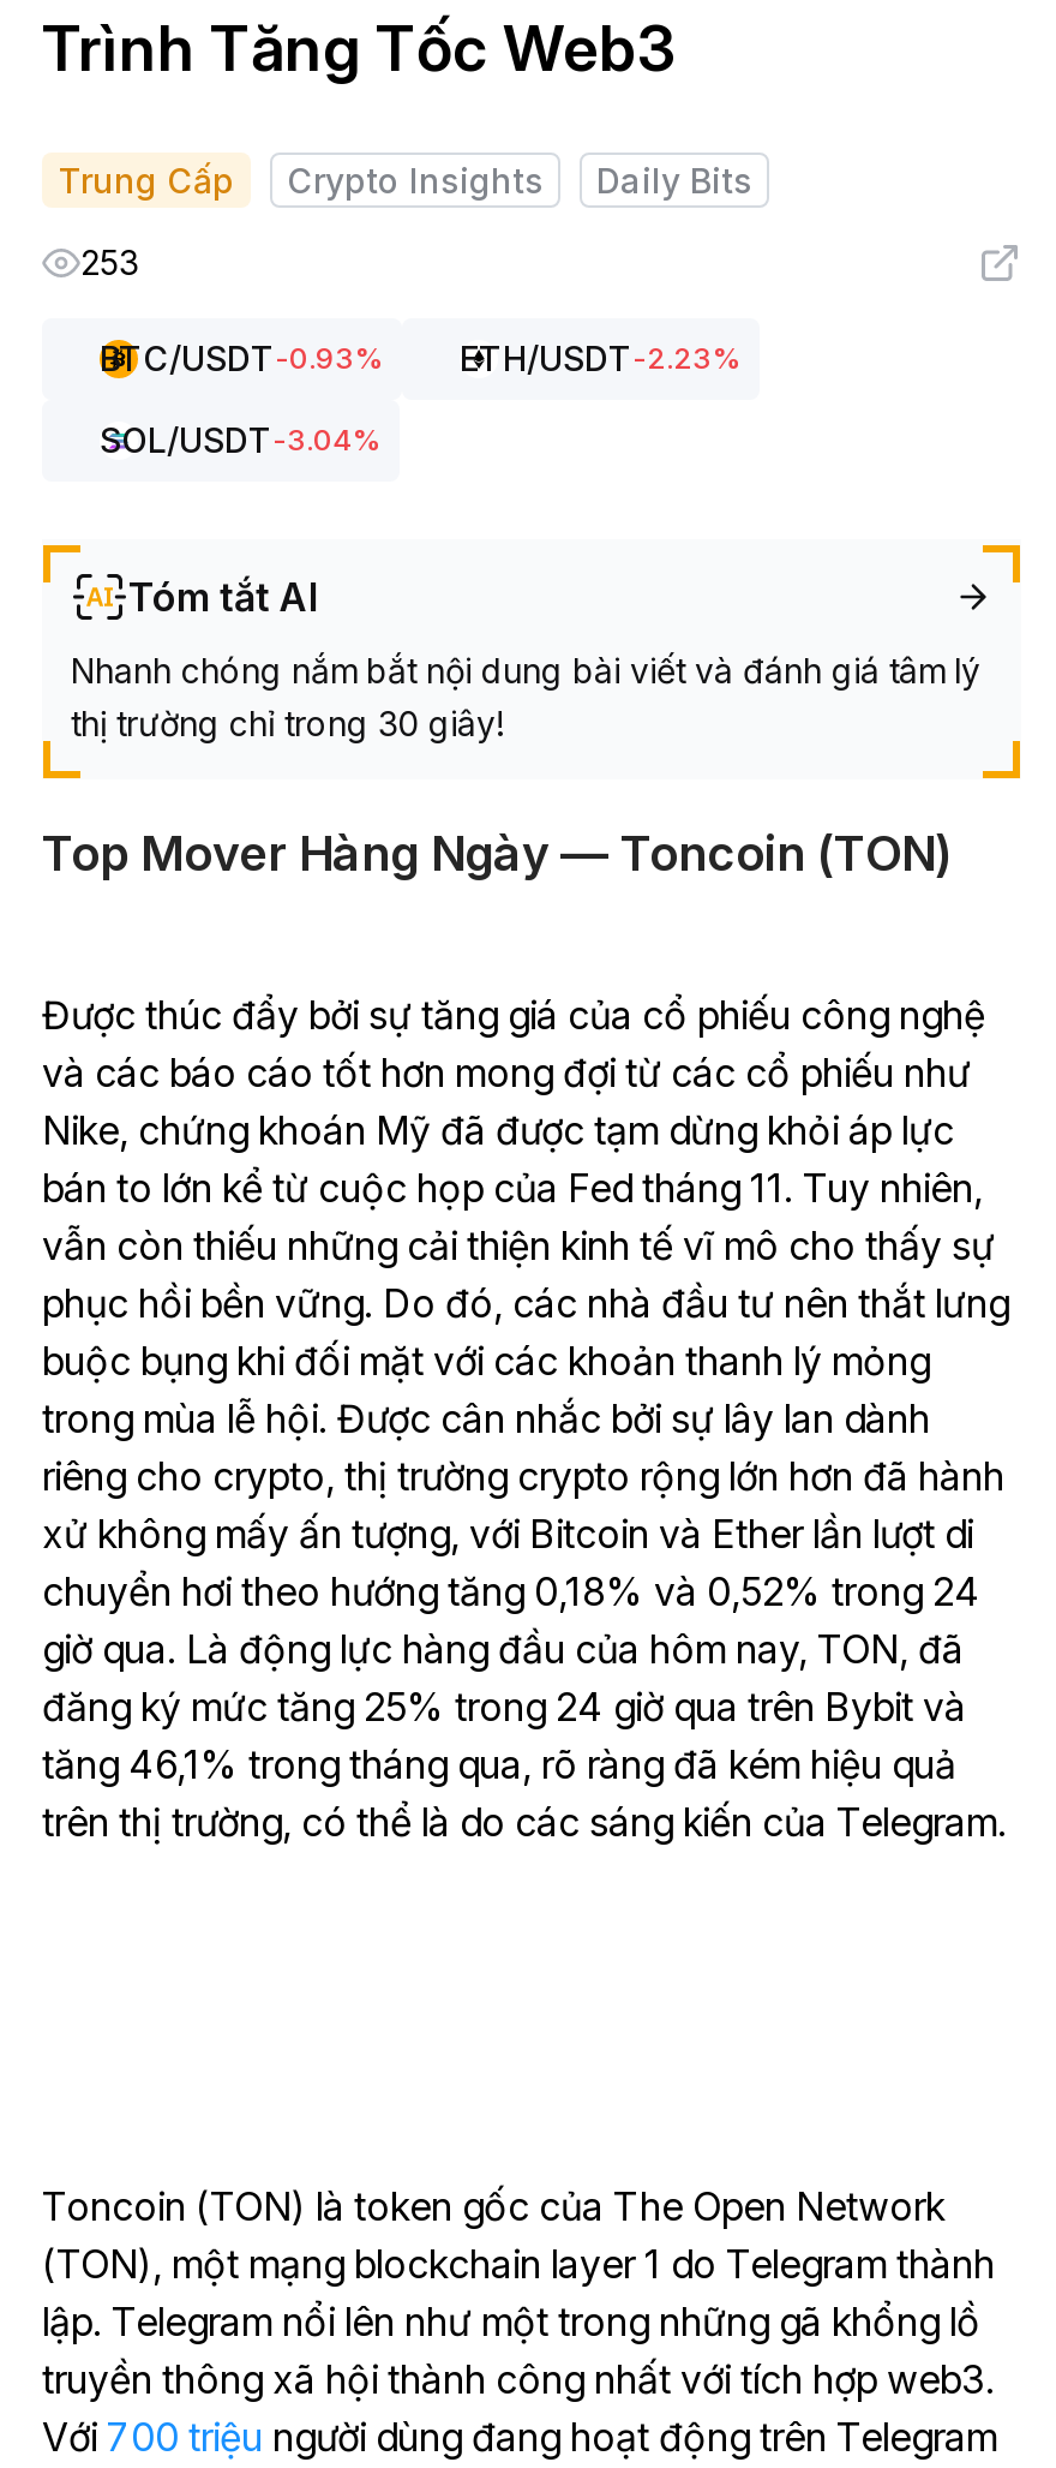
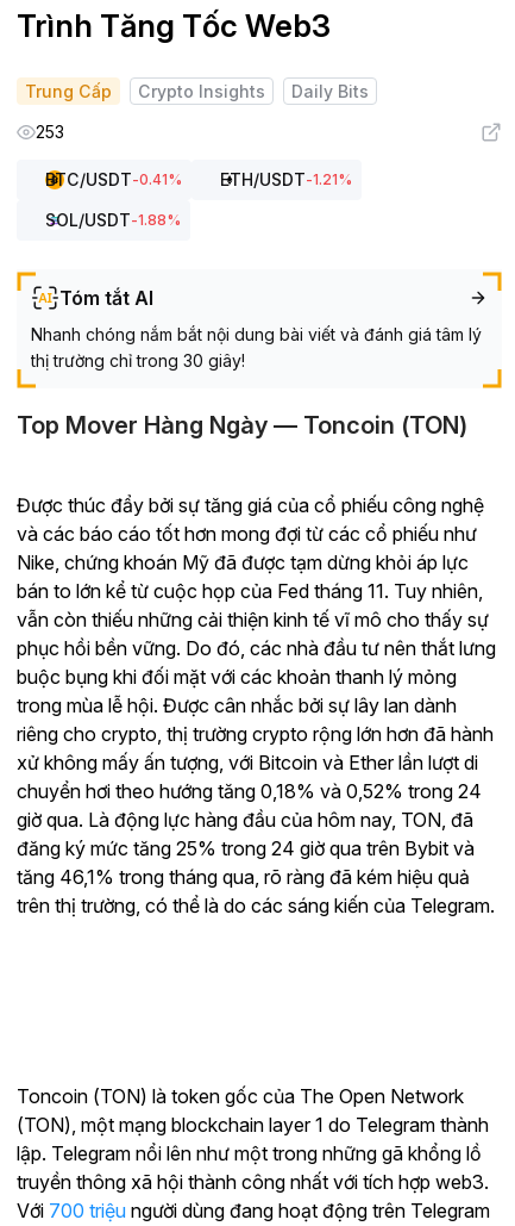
- BTC/USDT-0.93%
+ BTC/USDT-0.41%

- ETH/USDT-2.23%
+ ETH/USDT-1.21%

- SOL/USDT-3.04%
+ SOL/USDT-1.88%
